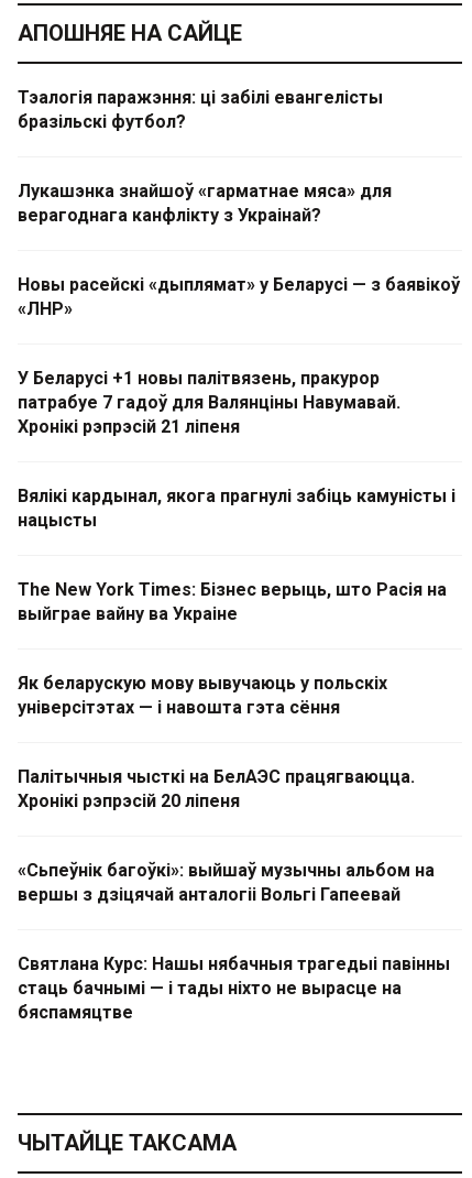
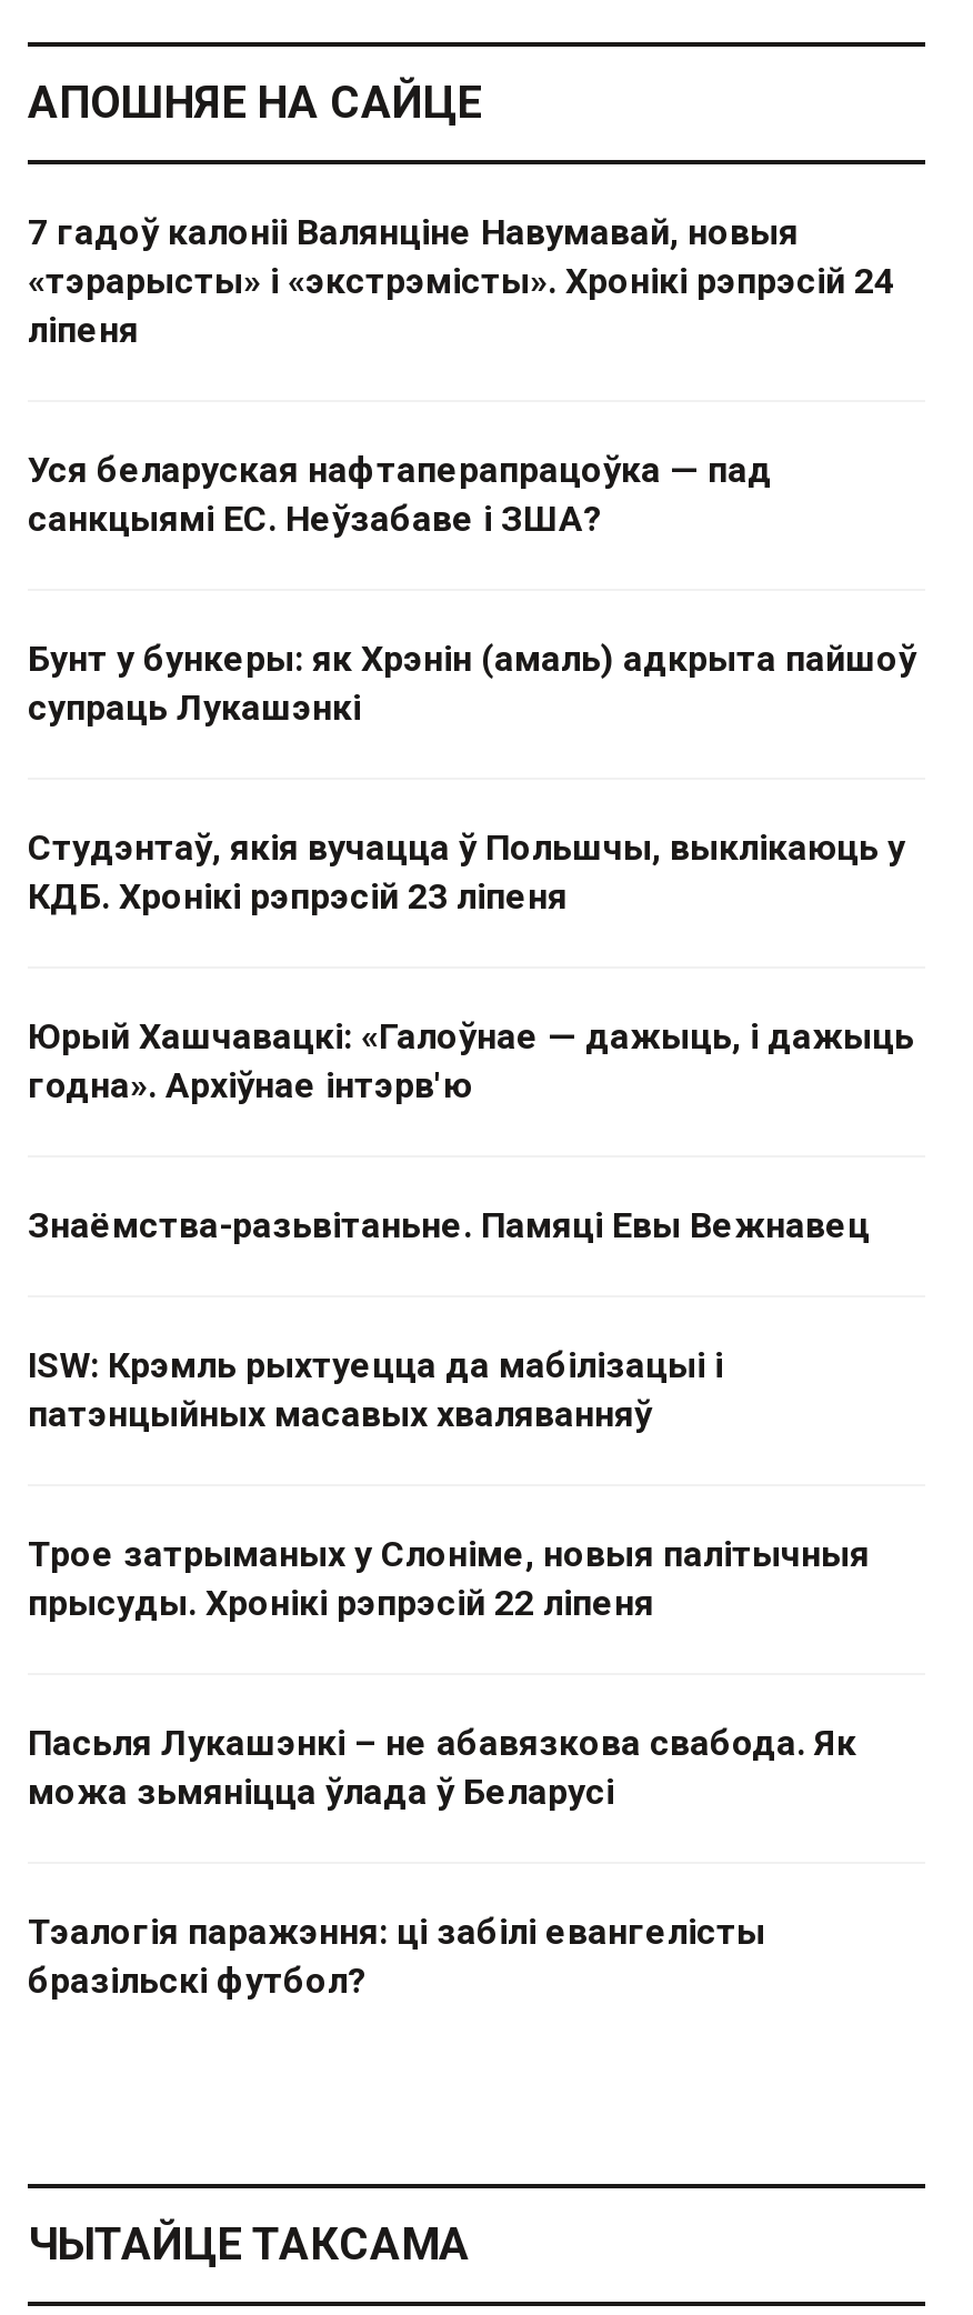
+ 7 гадоў калоніі Валянціне Навумавай, новыя
+ «тэрарысты» і «экстрэмісты». Хронікі рэпрэсій 24
+ ліпеня
+ Уся беларуская нафтаперапрацоўка — пад
+ санкцыямі ЕС. Неўзабаве і ЗША?
+ Бунт у бункеры: як Хрэнін (амаль) адкрыта пайшоў
+ супраць Лукашэнкі
+ Студэнтаў, якія вучацца ў Польшчы, выклікаюць у
+ КДБ. Хронікі рэпрэсій 23 ліпеня
+ Юрый Хашчавацкі: «Галоўнае — дажыць, і дажыць
+ годна». Архіўнае інтэрв'ю
+ Знаёмства-разьвітаньне. Памяці Евы Вежнавец
+ ISW: Крэмль рыхтуецца да мабілізацыі і
+ патэнцыйных масавых хваляванняў
+ Трое затрыманых у Слоніме, новыя палітычныя
+ прысуды. Хронікі рэпрэсій 22 ліпеня
+ Пасьля Лукашэнкі – не абавязкова свабода. Як
+ можа зьмяніцца ўлада ў Беларусі

moved down: Тэалогія паражэння: ці забілі евангелісты | бразільскі футбол?

- Лукашэнка знайшоў «гарматнае мяса» для
- верагоднага канфлікту з Украінай?
- Новы расейскі «дыплямат» у Беларусі — з баявікоў
- «ЛНР»
- У Беларусі +1 новы палітвязень, пракурор
- патрабуе 7 гадоў для Валянціны Навумавай.
- Хронікі рэпрэсій 21 ліпеня
- Вялікі кардынал, якога прагнулі забіць камуністы і
- нацысты
- The New York Times: Бізнес верыць, што Расія на
- выйграе вайну ва Украіне
- Як беларускую мову вывучаюць у польскіх
- універсітэтах — і навошта гэта сёння
- Палітычныя чысткі на БелАЭС працягваюцца.
- Хронікі рэпрэсій 20 ліпеня
- «Сьпеўнік багоўкі»: выйшаў музычны альбом на
- вершы з дзіцячай анталогіі Вольгі Гапеевай
- Святлана Курс: Нашы нябачныя трагедыі павінны
- стаць бачнымі — і тады ніхто не вырасце на
- бяспамяцтве
